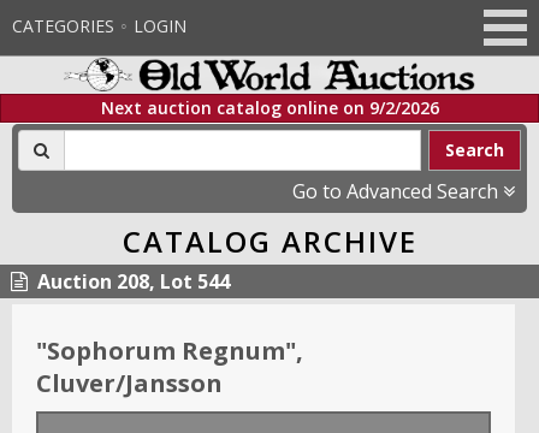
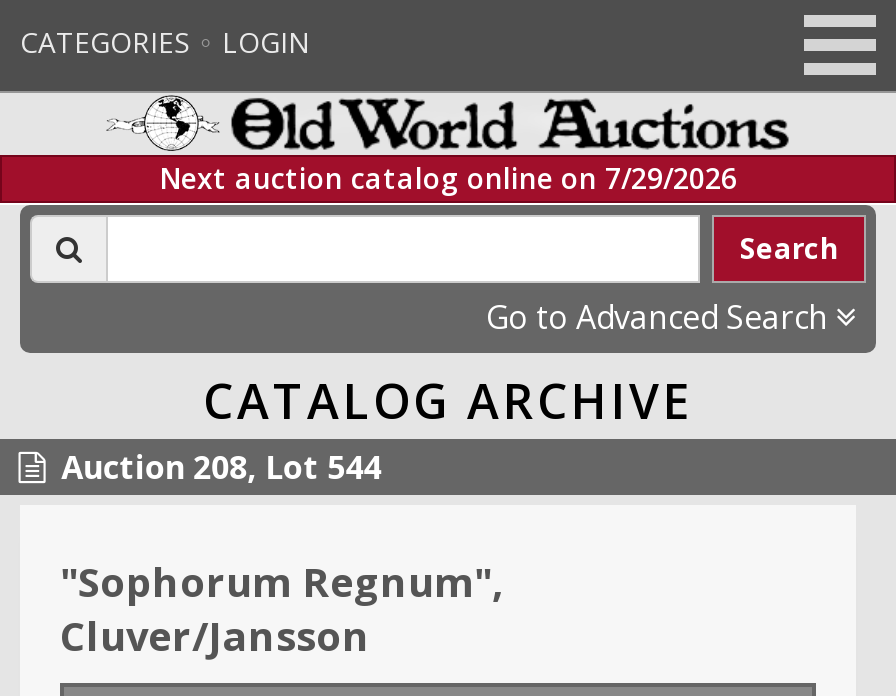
- Next auction catalog online on 9/2/2026
+ Next auction catalog online on 7/29/2026
